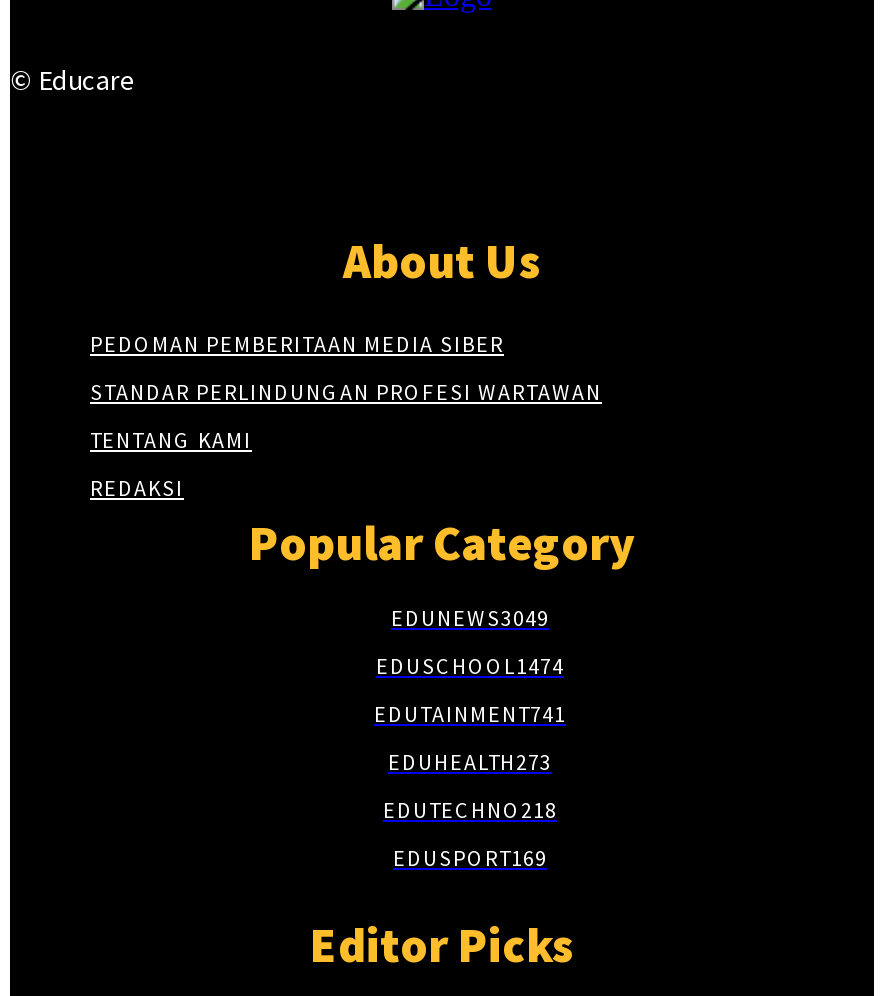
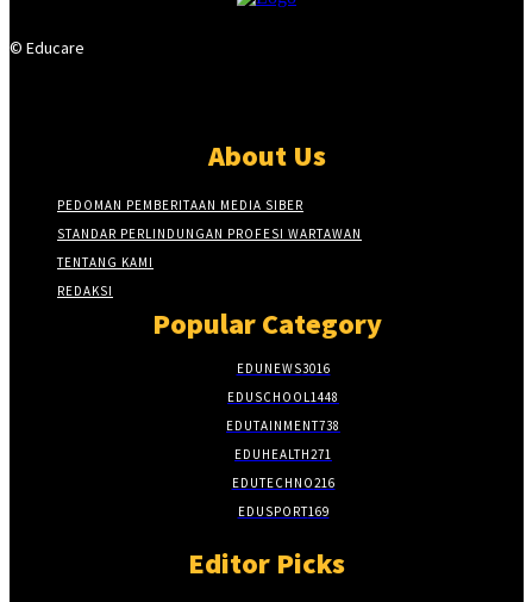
- EDUNEWS3049
+ EDUNEWS3016

- EDUSCHOOL1474
+ EDUSCHOOL1448

- EDUTAINMENT741
+ EDUTAINMENT738

- EDUHEALTH 273
+ EDUHEALTH 271

- EDUTECHNO 218
+ EDUTECHNO 216
